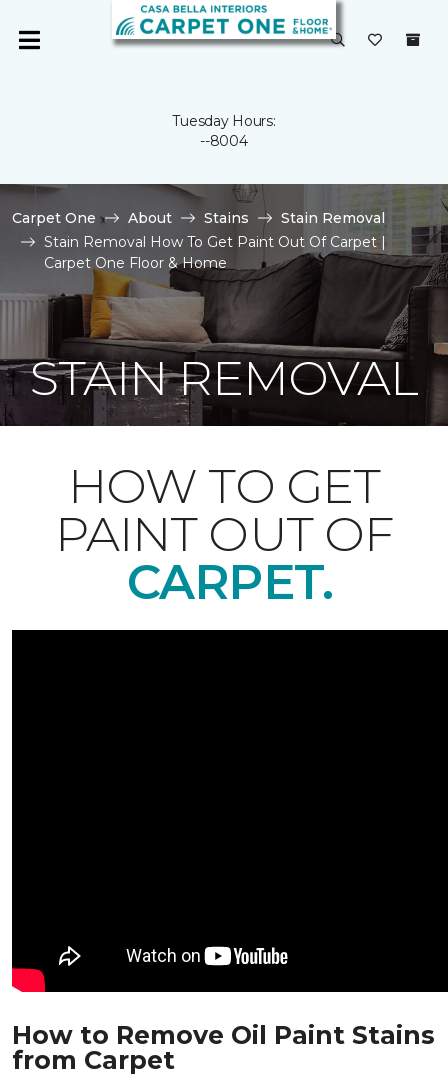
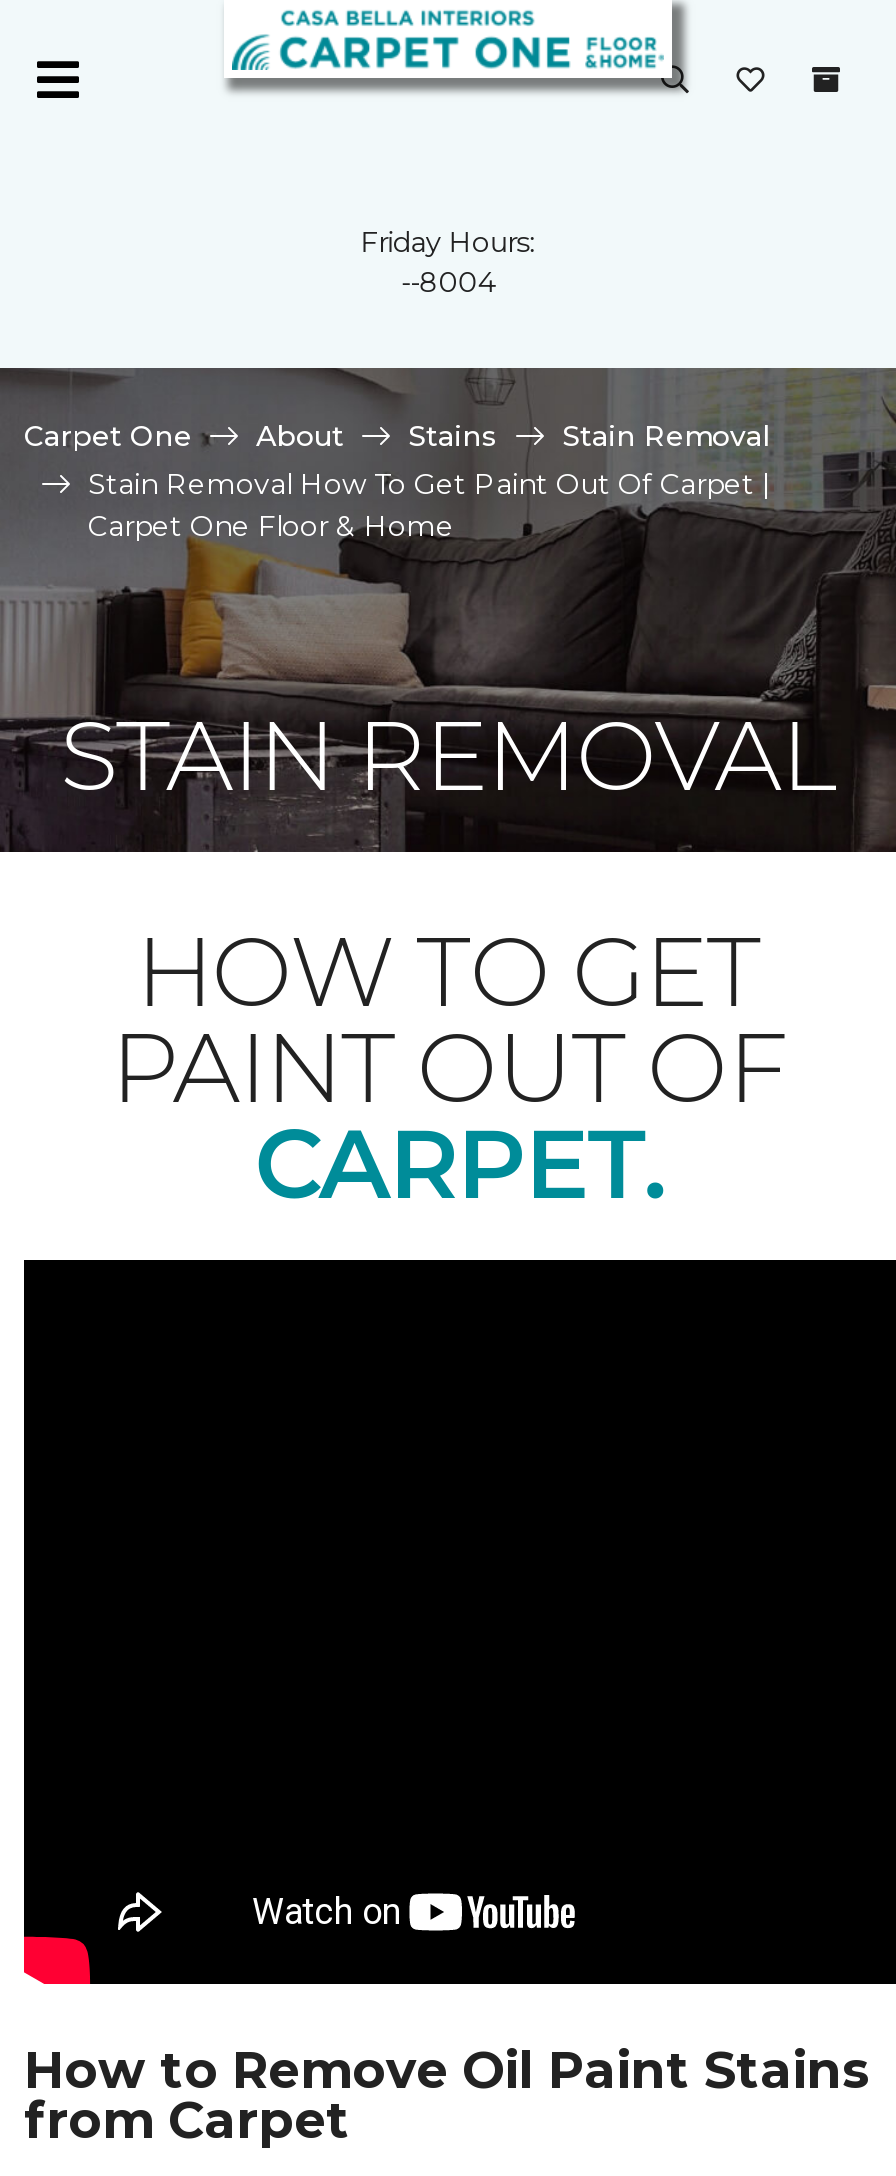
- Tuesday Hours:
+ Friday Hours:
